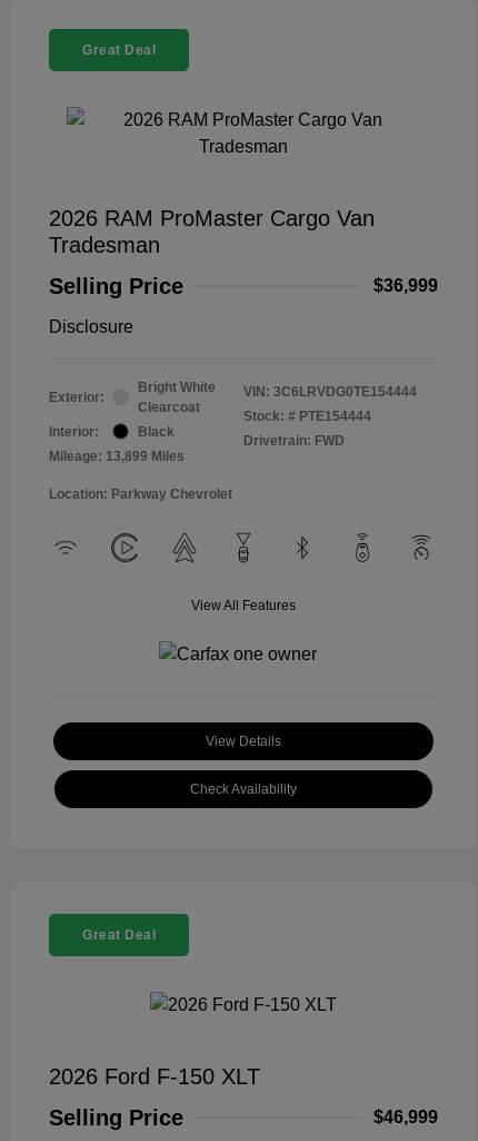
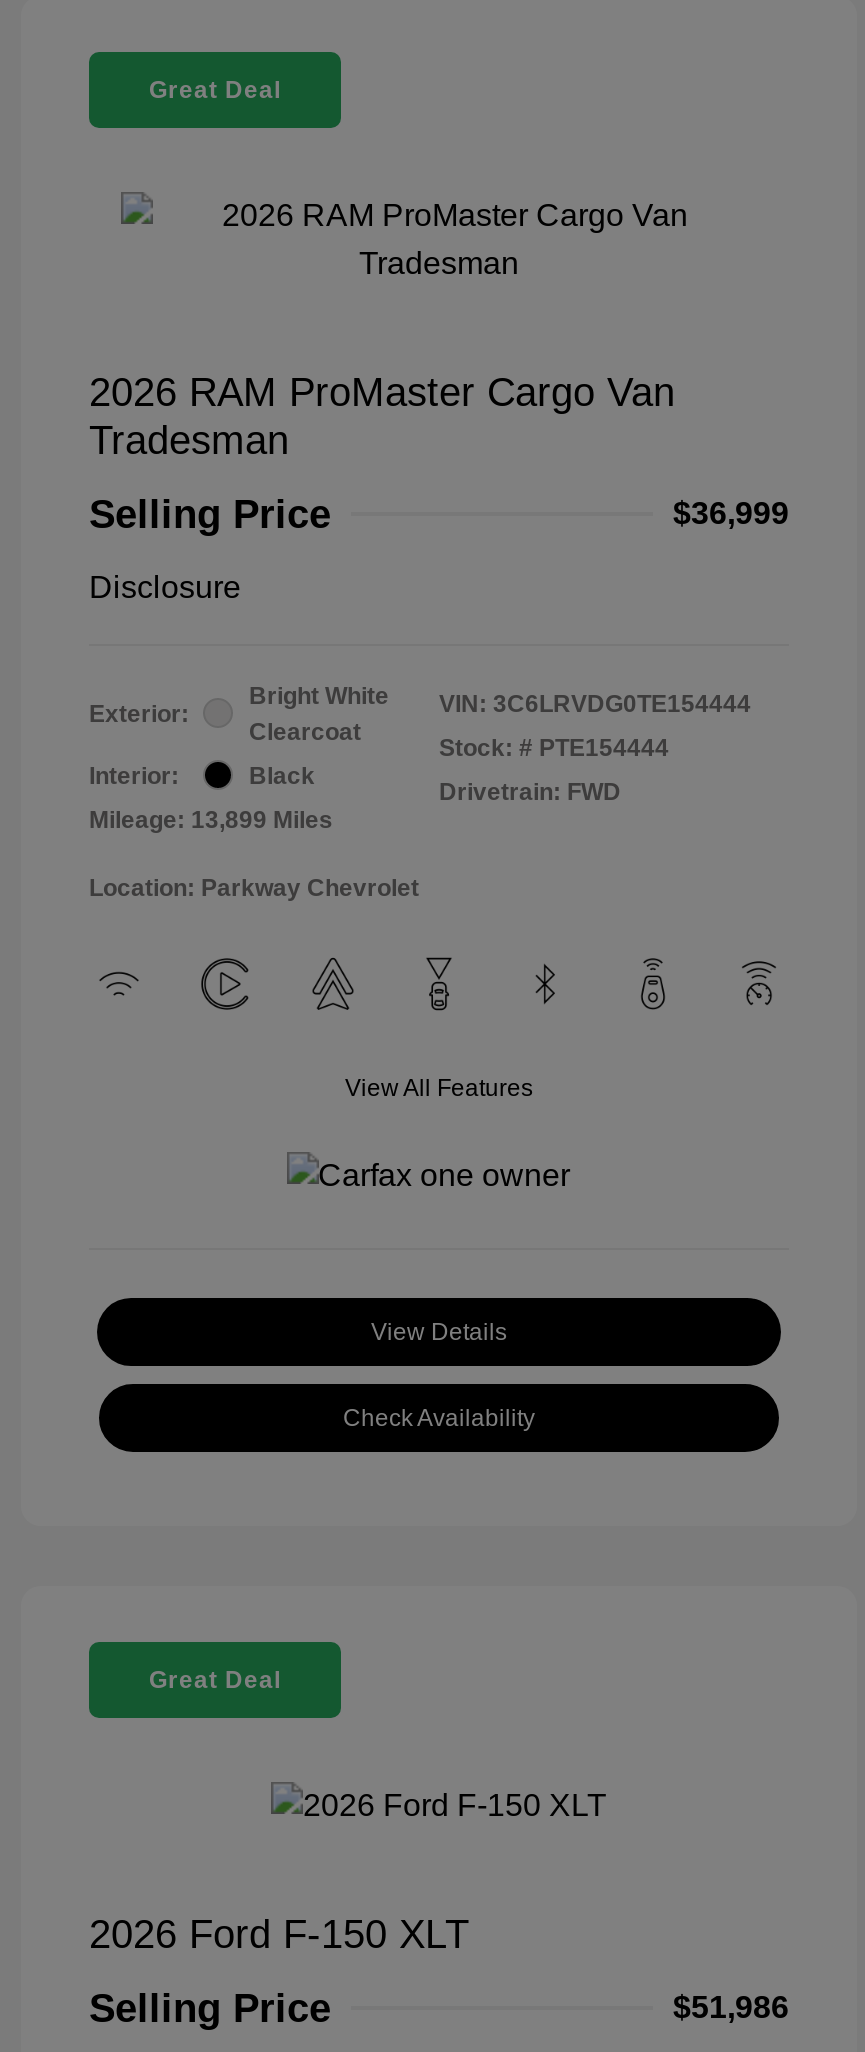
- $46,999
+ $51,986
